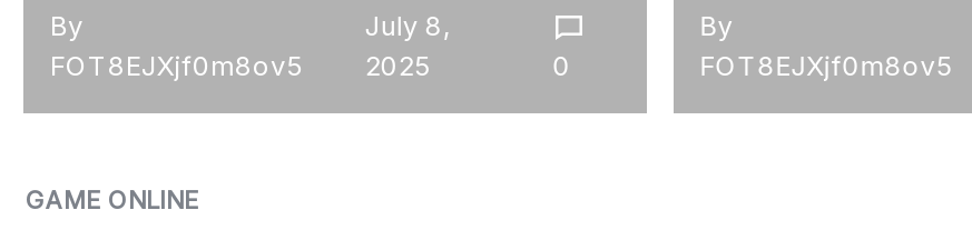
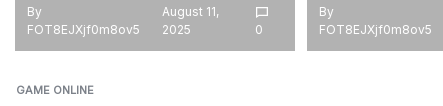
- July 8,
+ August 11,
